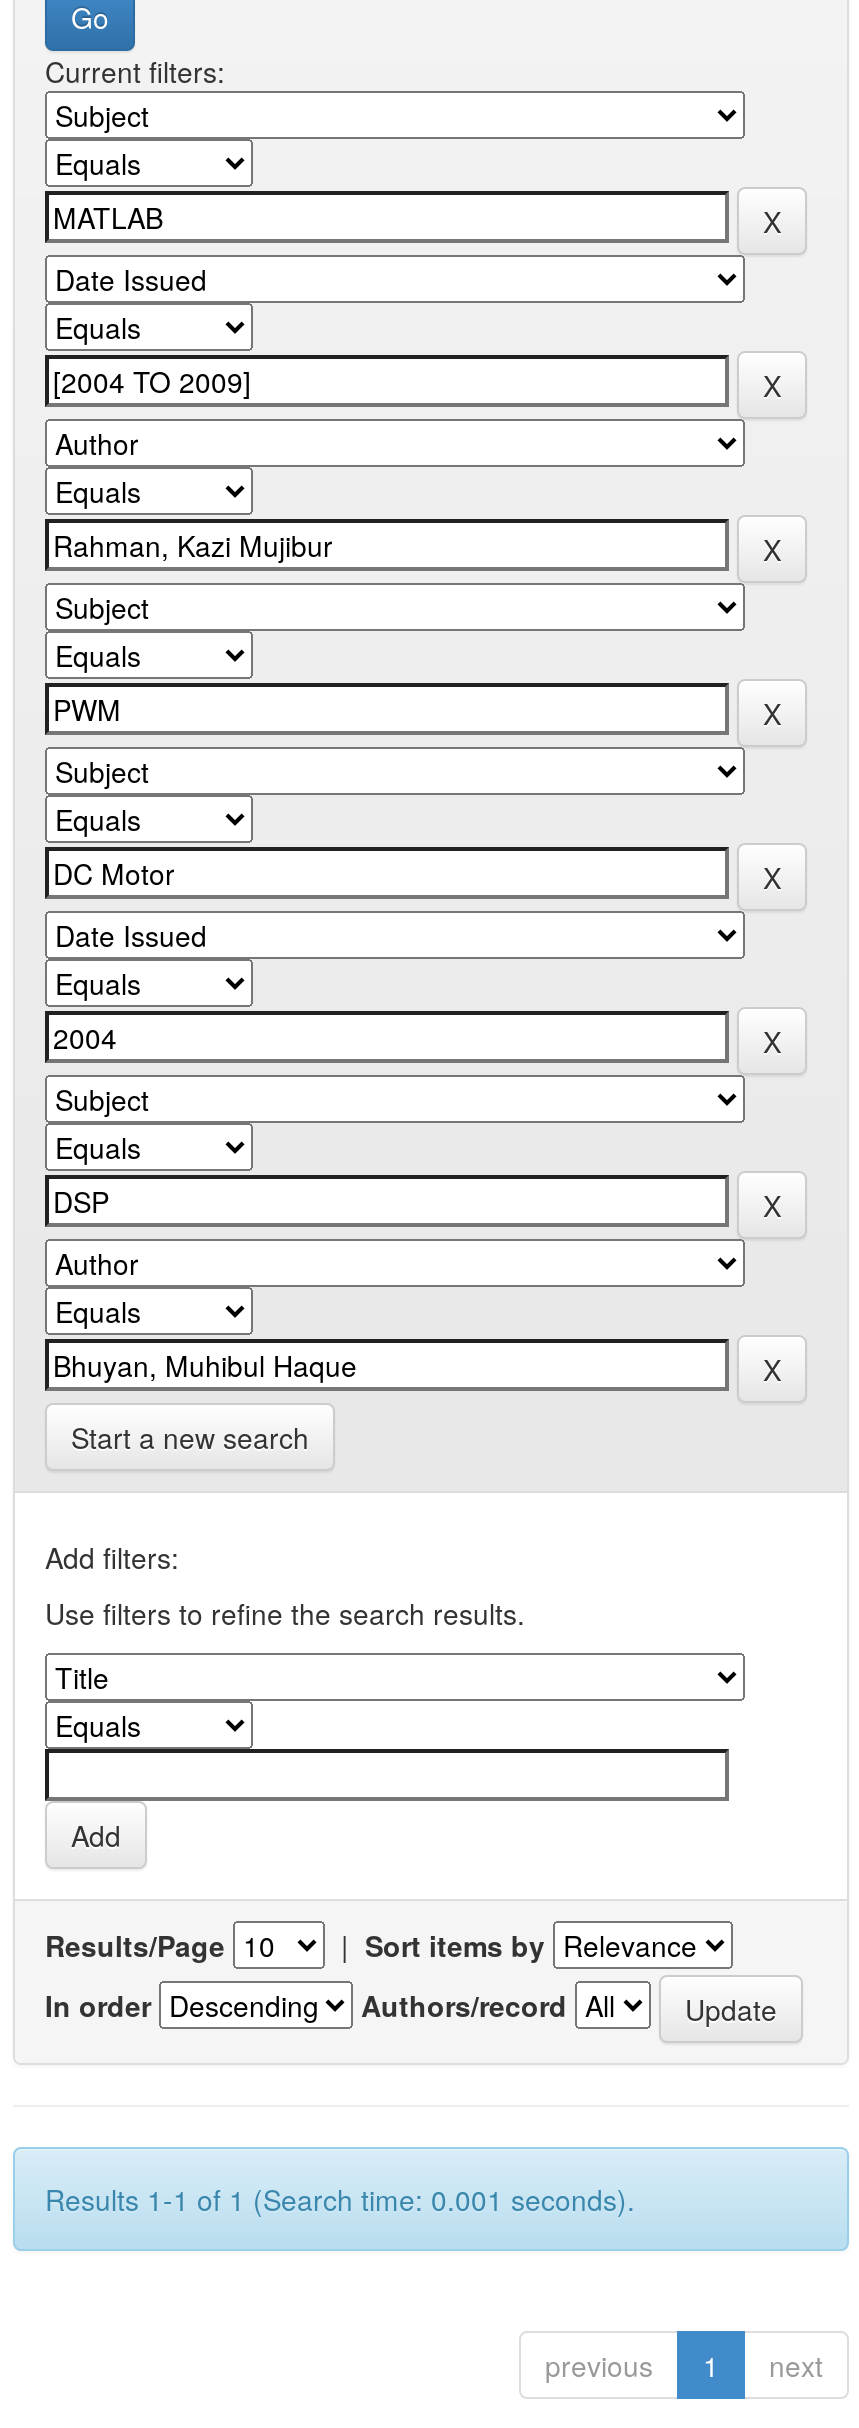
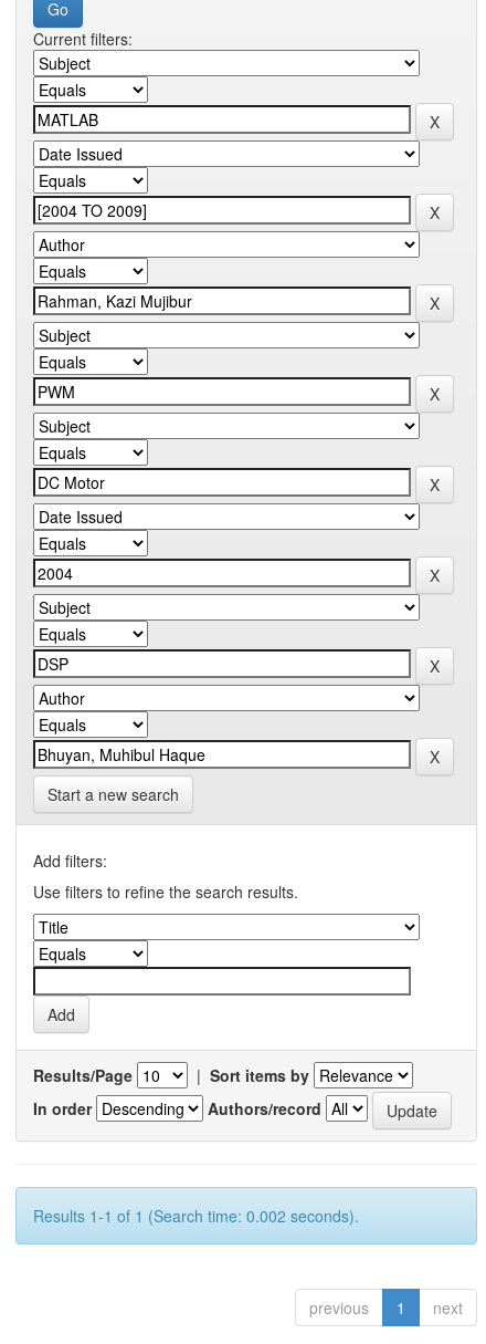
- Results 1-1 of 1 (Search time: 0.001 seconds).
+ Results 1-1 of 1 (Search time: 0.002 seconds).
